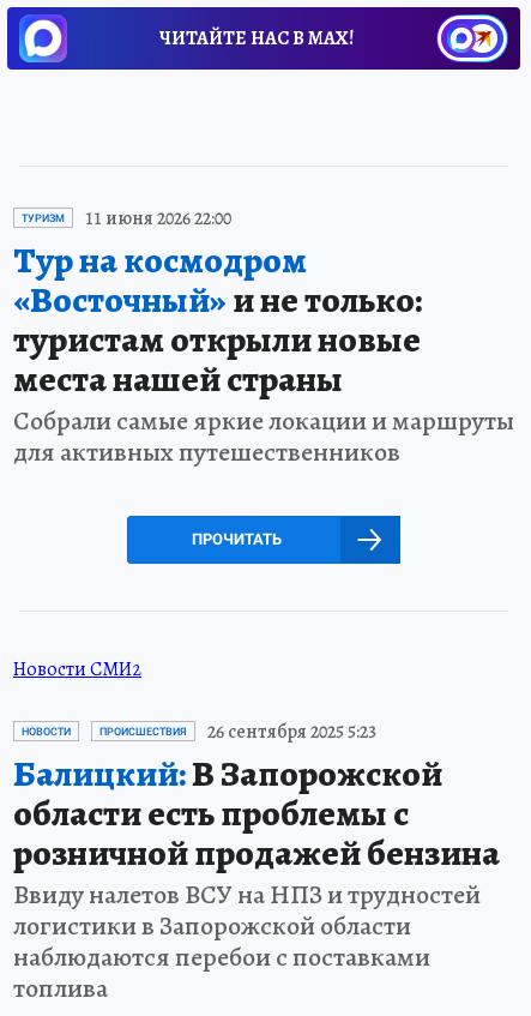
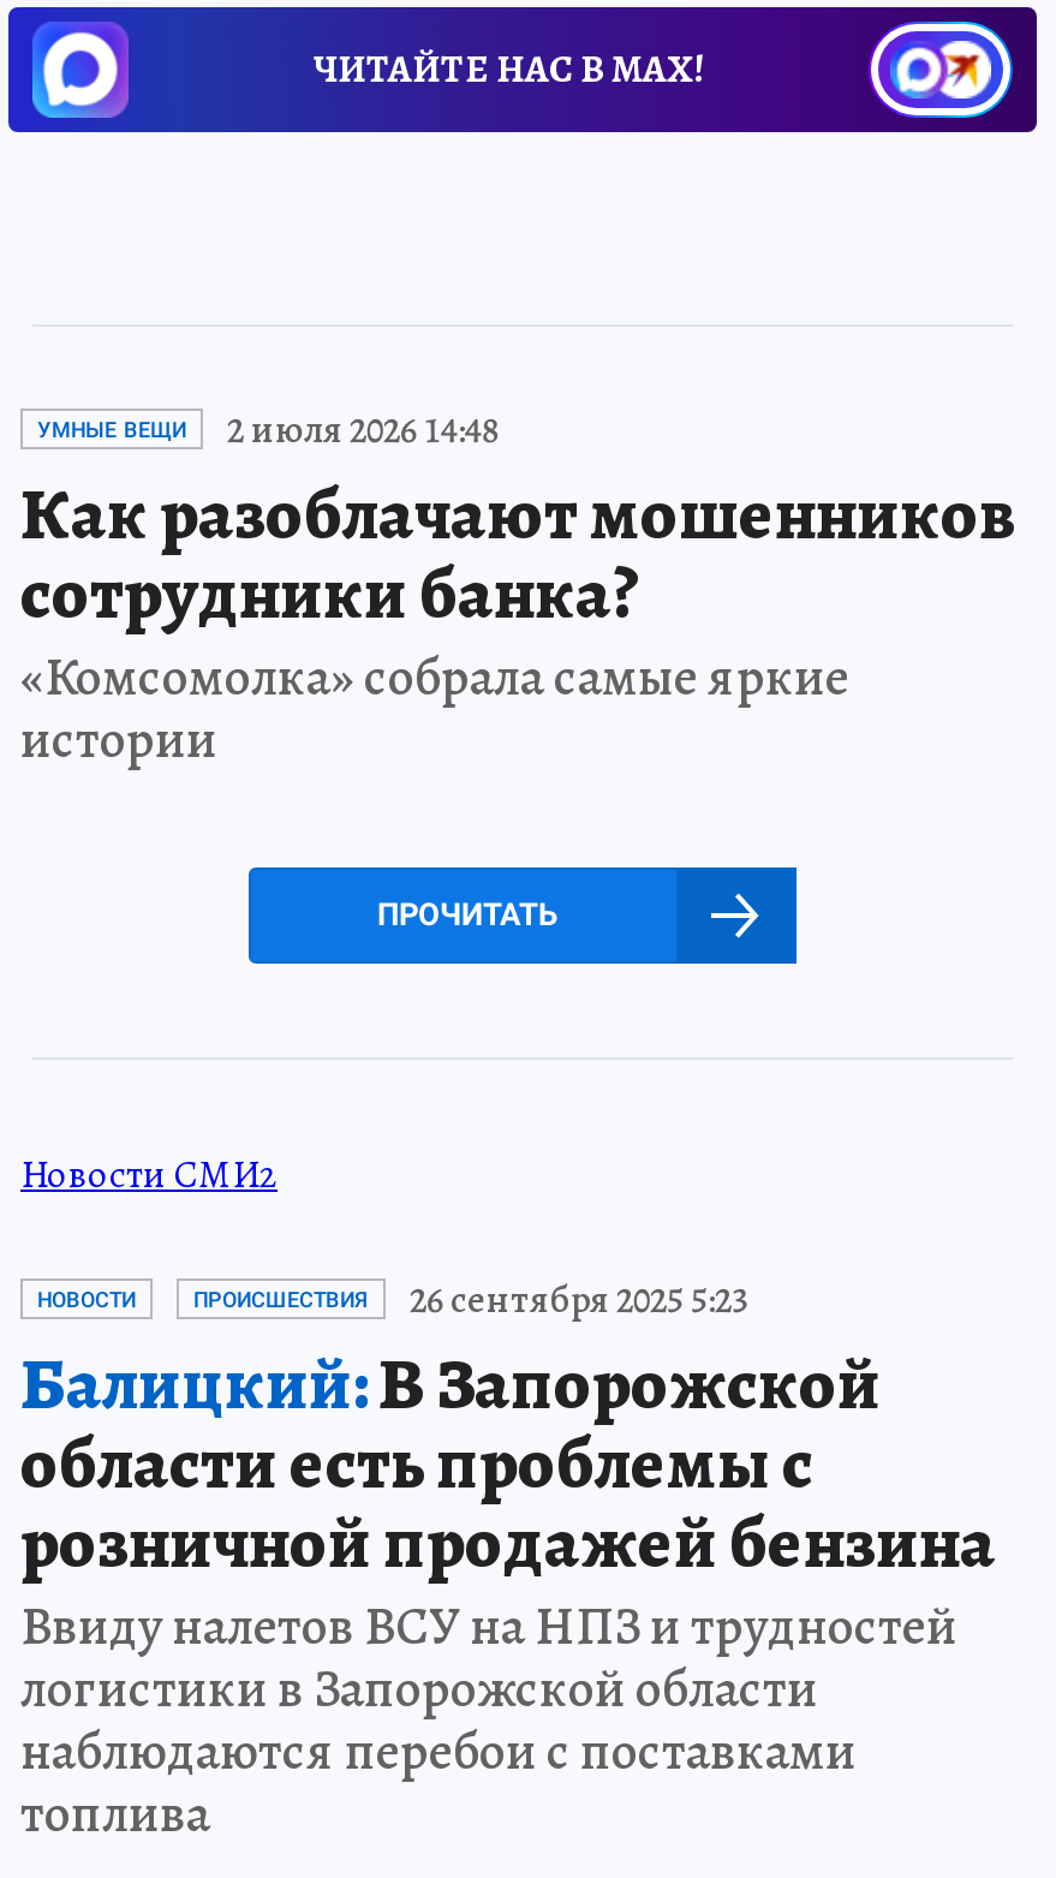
- ТУРИЗМ
- 11 июня 2026 22:00
- Тур на космодром
- «Восточный»и не только:
- туристам открыли новые
- места нашей страны
- Собрали самые яркие локации и маршруты
- для активных путешественников
+ УМНЫЕ ВЕЩИ
+ 2 июля 2026 14:48
+ Как разоблачают мошенников
+ сотрудники банка?
+ «Комсомолка» собрала самые яркие
+ истории
